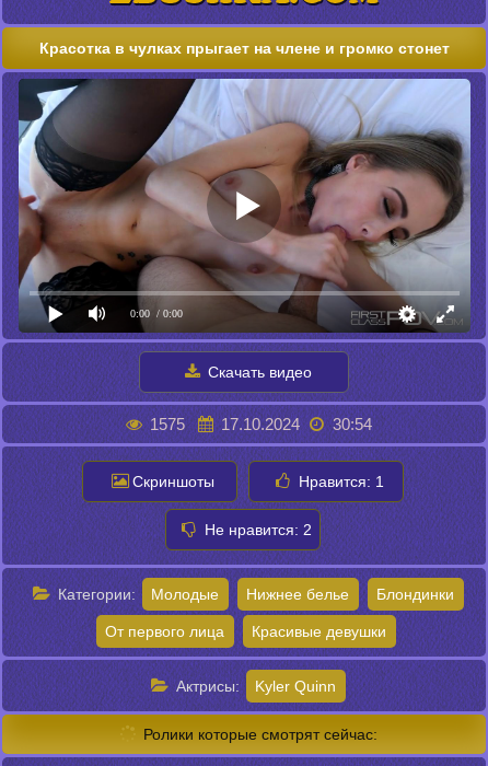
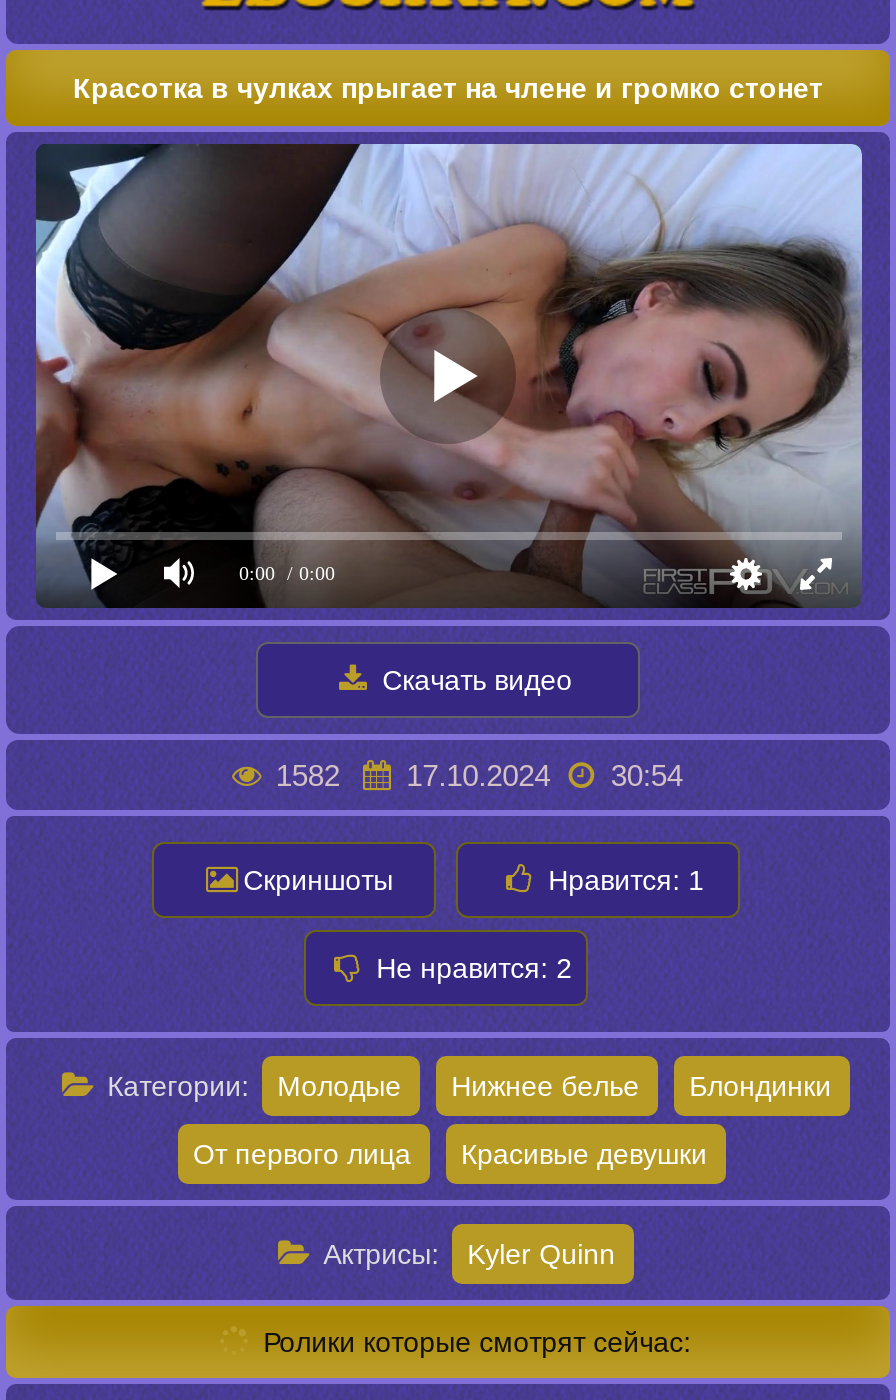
- 1575 17.10.2024 30:54
+ 1582 17.10.2024 30:54
